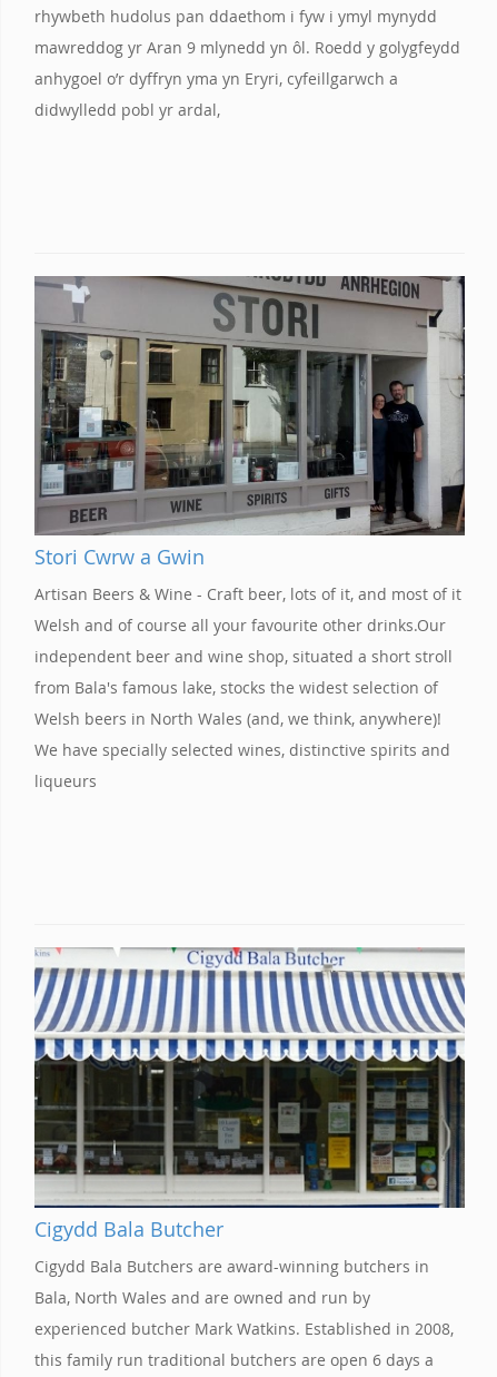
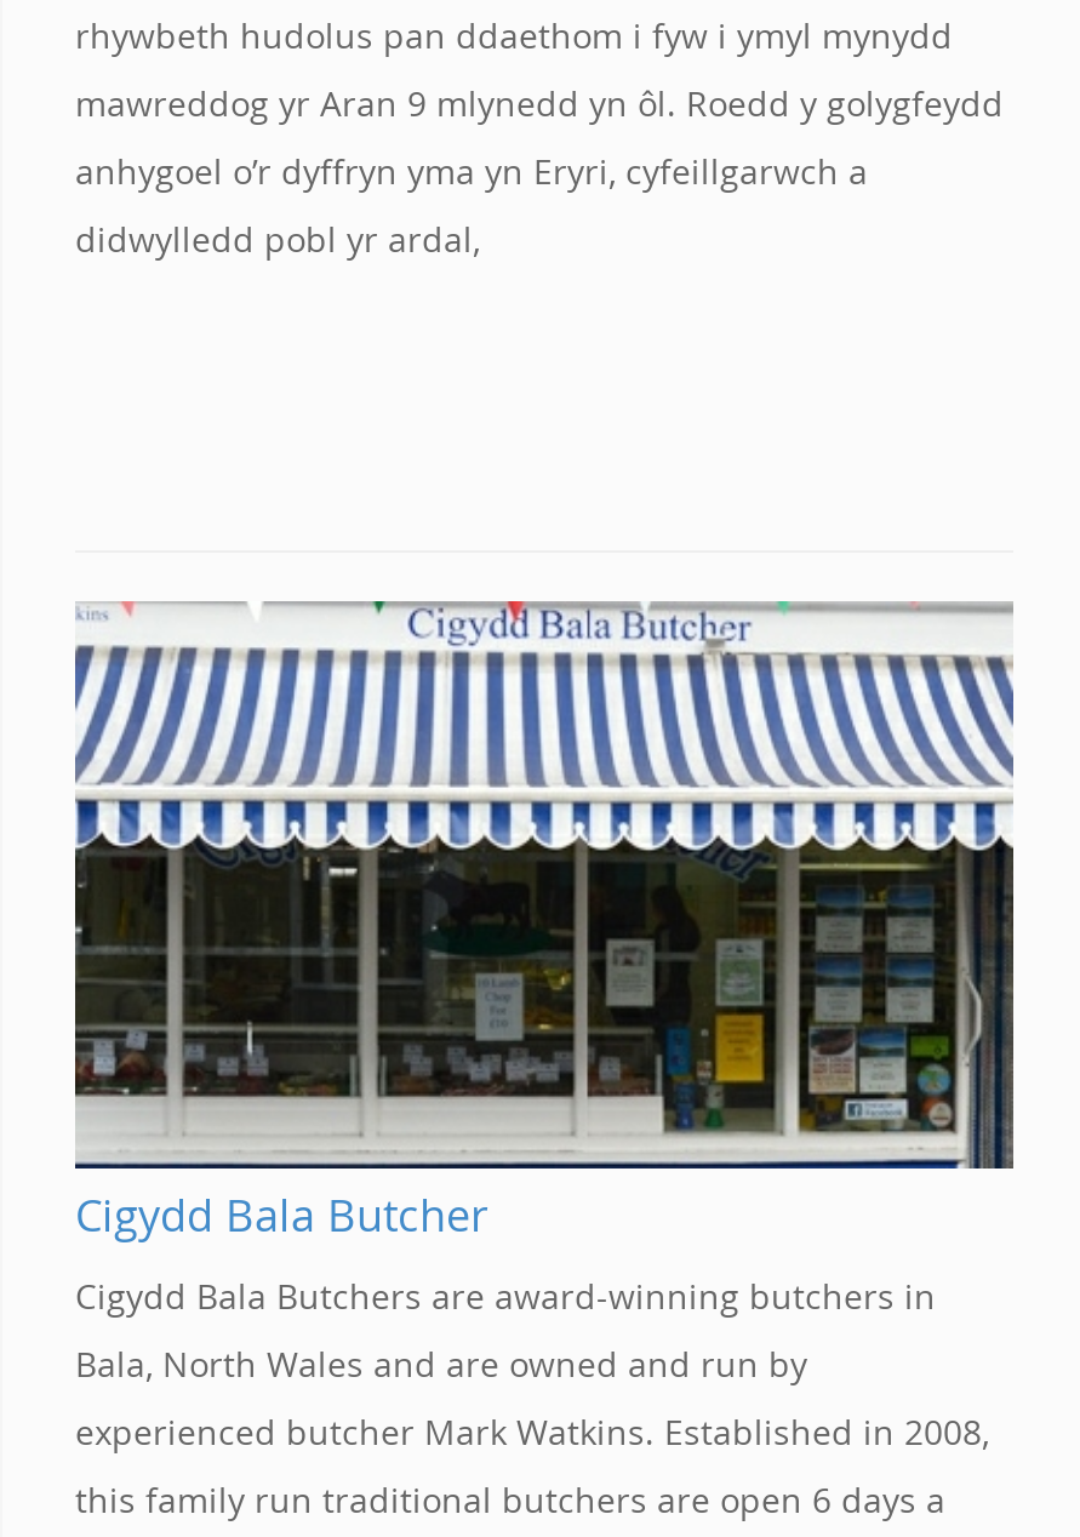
- [image]
- Stori Cwrw a Gwin
- Artisan Beers & Wine - Craft beer, lots of it, and most of it
- Welsh and of course all your favourite other drinks.Our
- independent beer and wine shop, situated a short stroll
- from Bala's famous lake, stocks the widest selection of
- Welsh beers in North Wales (and, we think, anywhere)!
- We have specially selected wines, distinctive spirits and
- liqueurs
